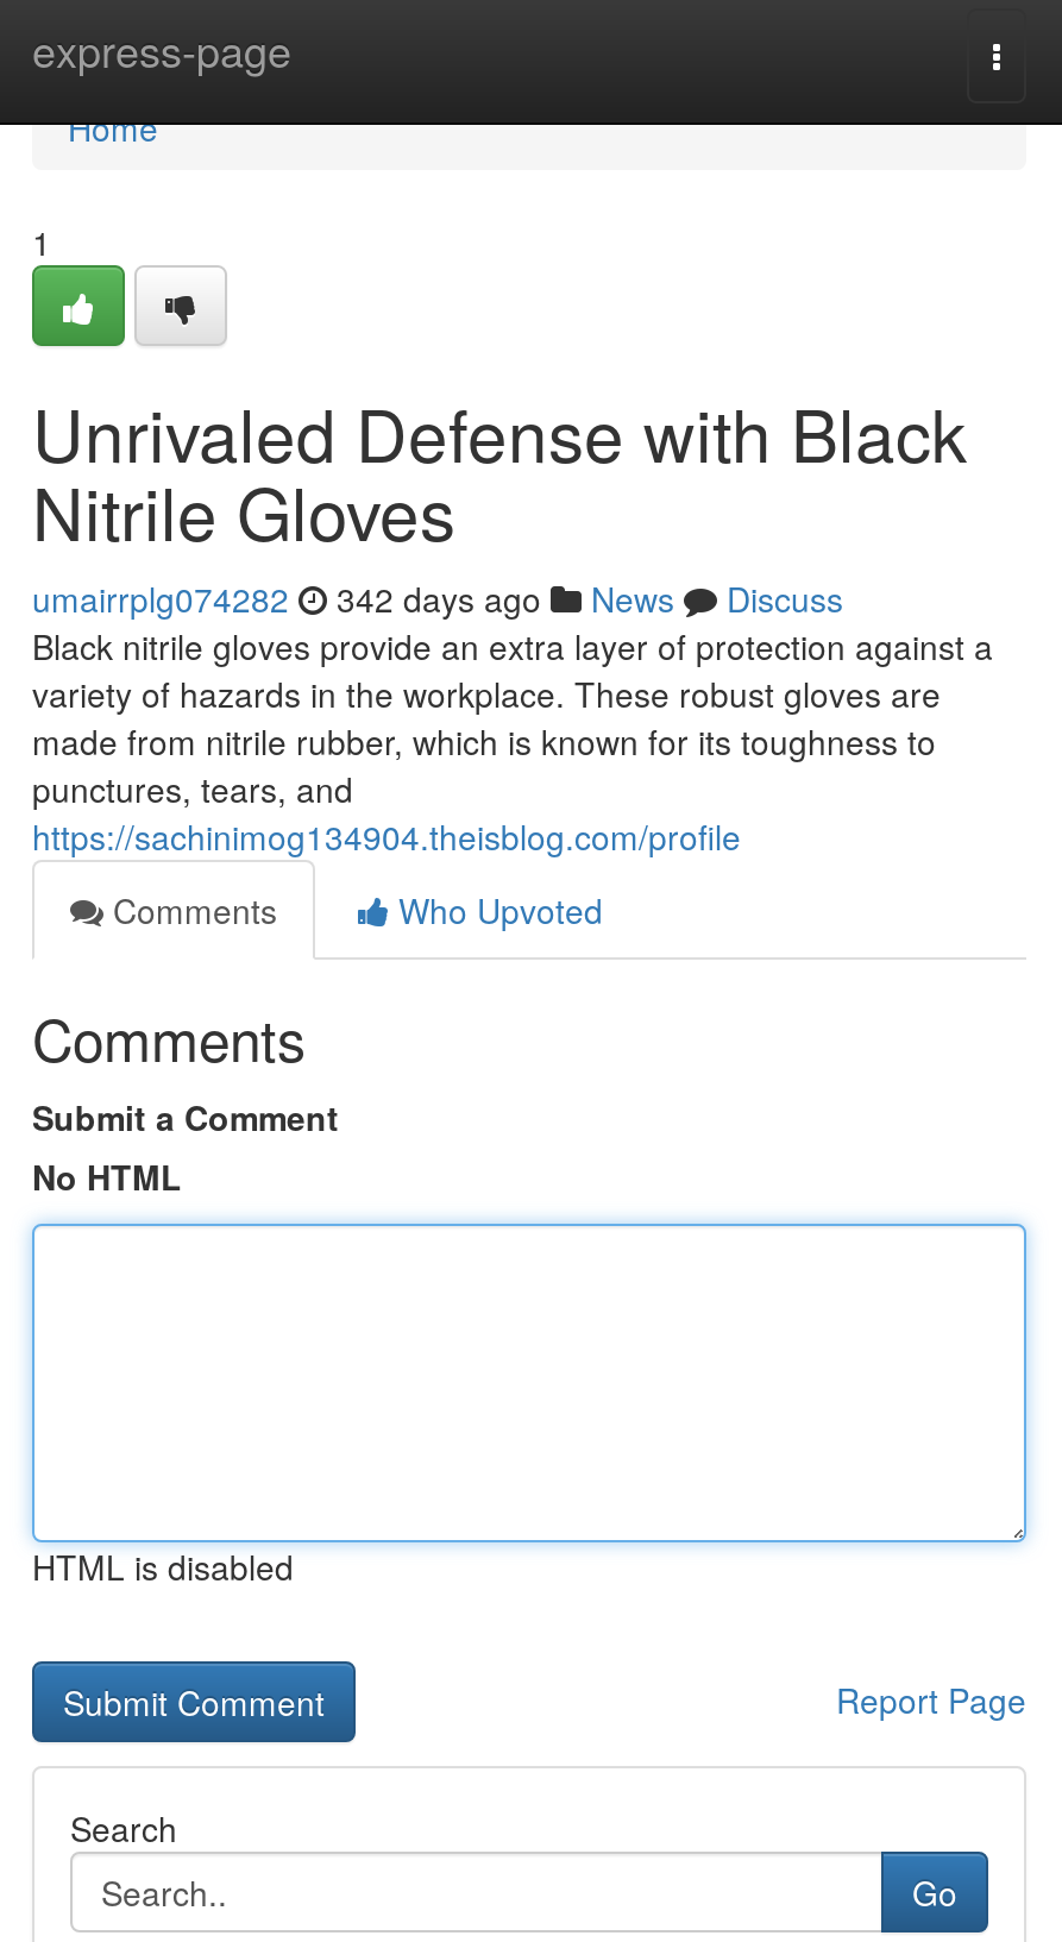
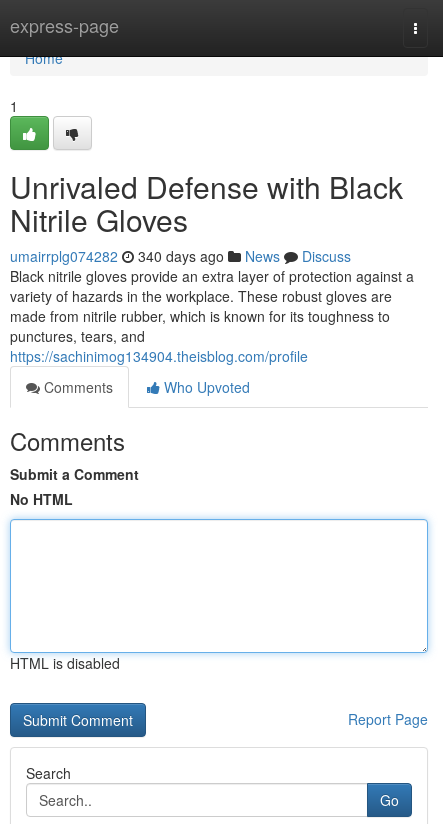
- umairrplg074282 342 days ago News Discuss
+ umairrplg074282 340 days ago News Discuss
